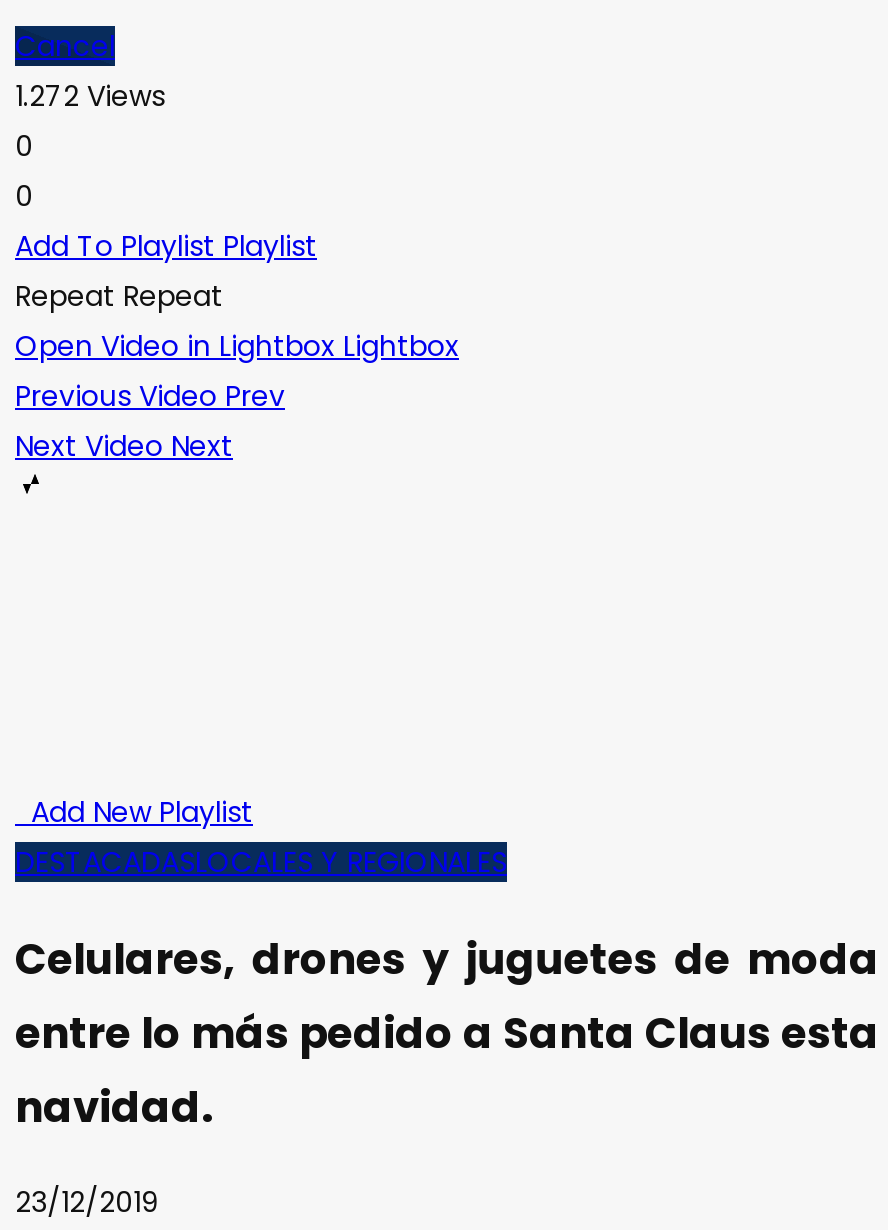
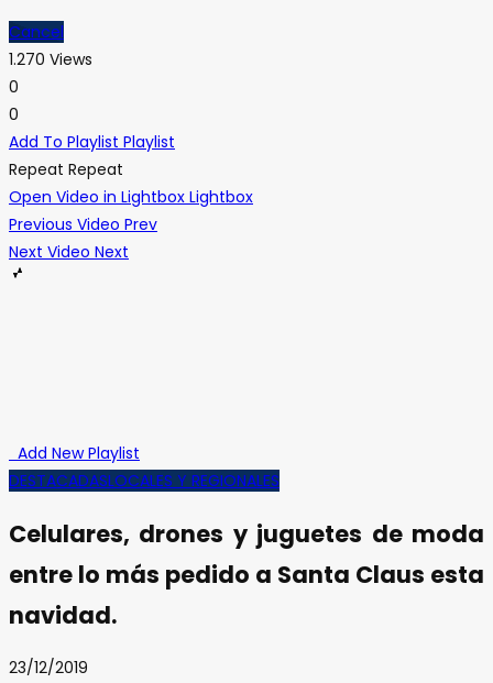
- 1.272 Views
+ 1.270 Views
